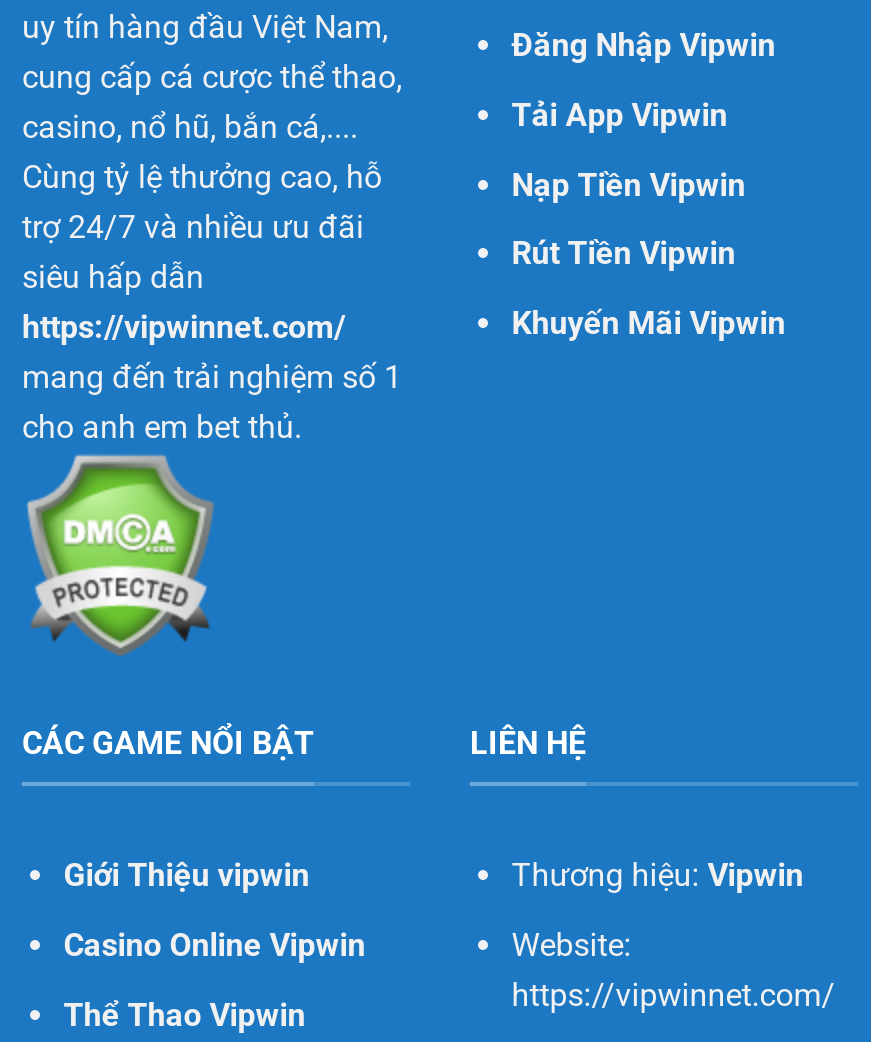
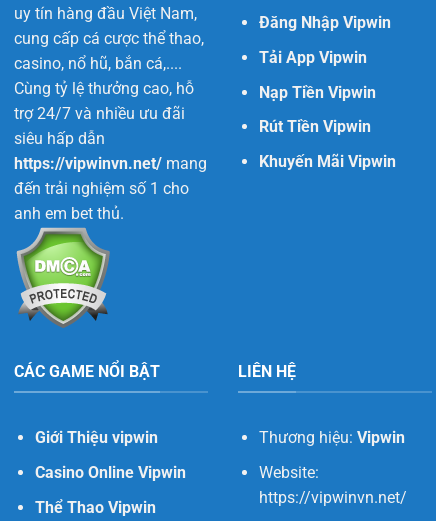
- https://vipwinnet.com/
- mang đến trải nghiệm số 1
- cho anh em bet thủ.
+ https://vipwinvn.net/ mang
+ đến trải nghiệm số 1 cho
+ anh em bet thủ.

- https://vipwinnet.com/
+ https://vipwinvn.net/
